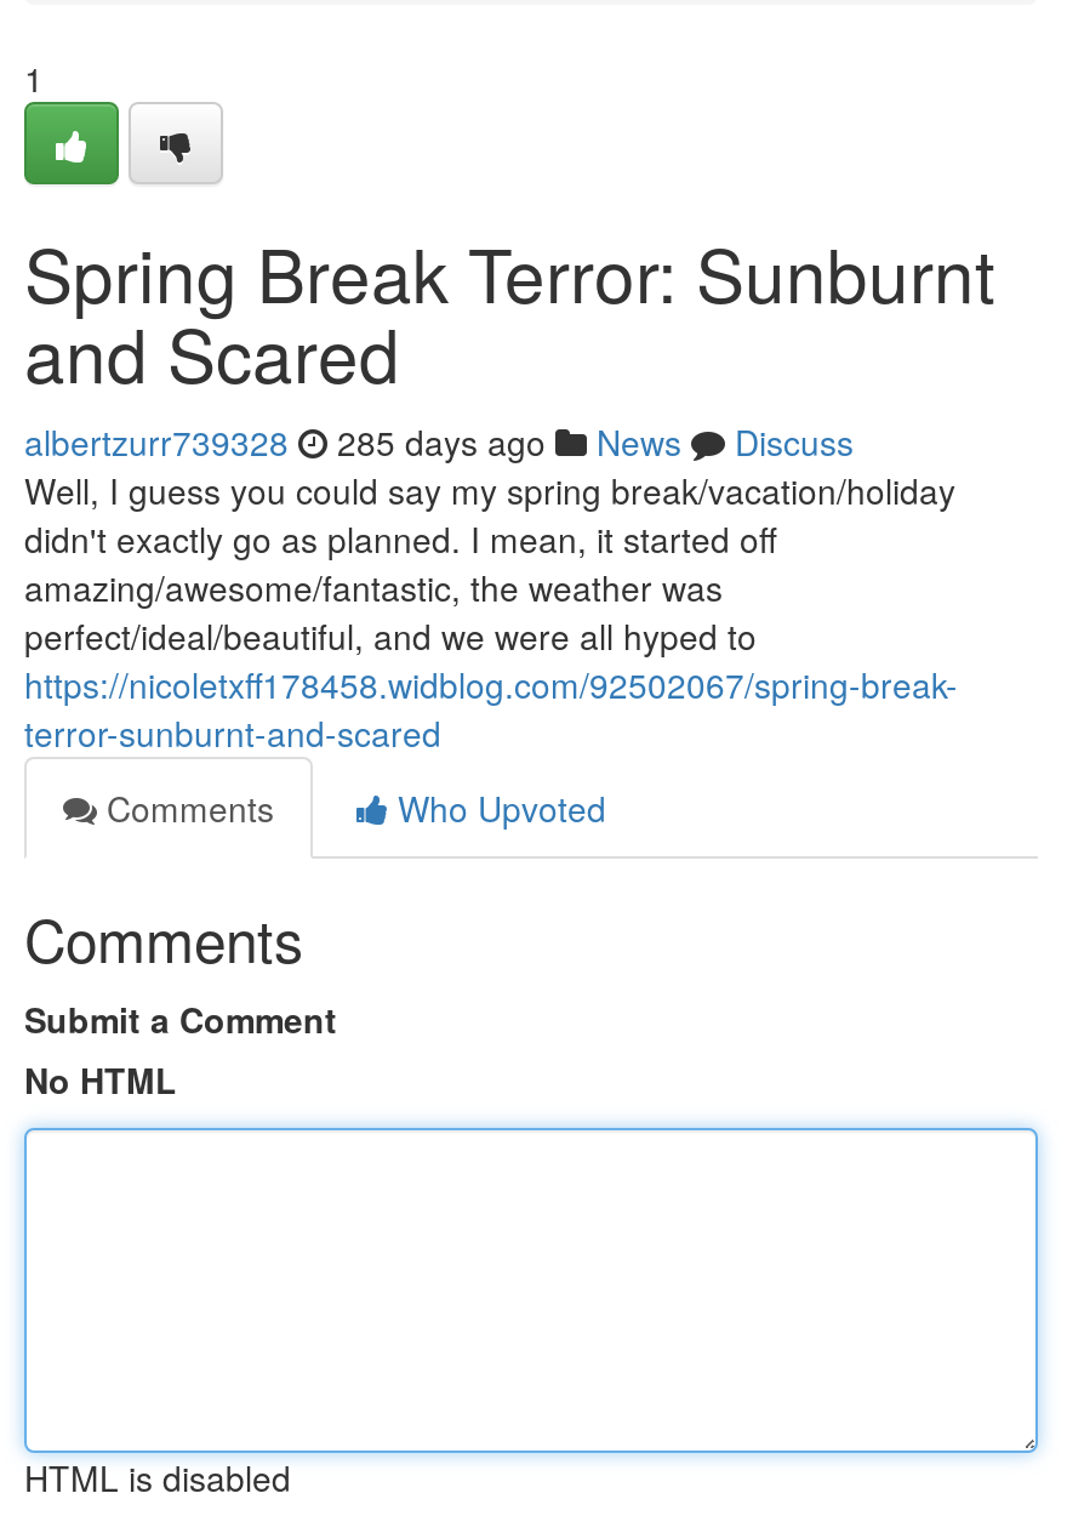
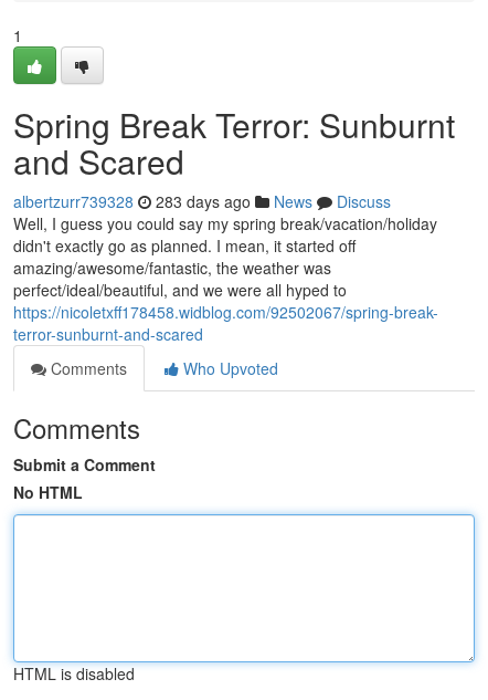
- albertzurr739328 285 days ago News Discuss
+ albertzurr739328 283 days ago News Discuss
